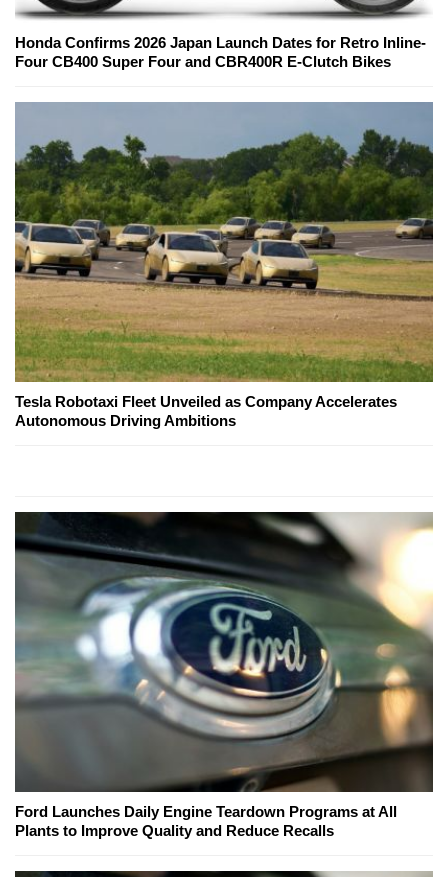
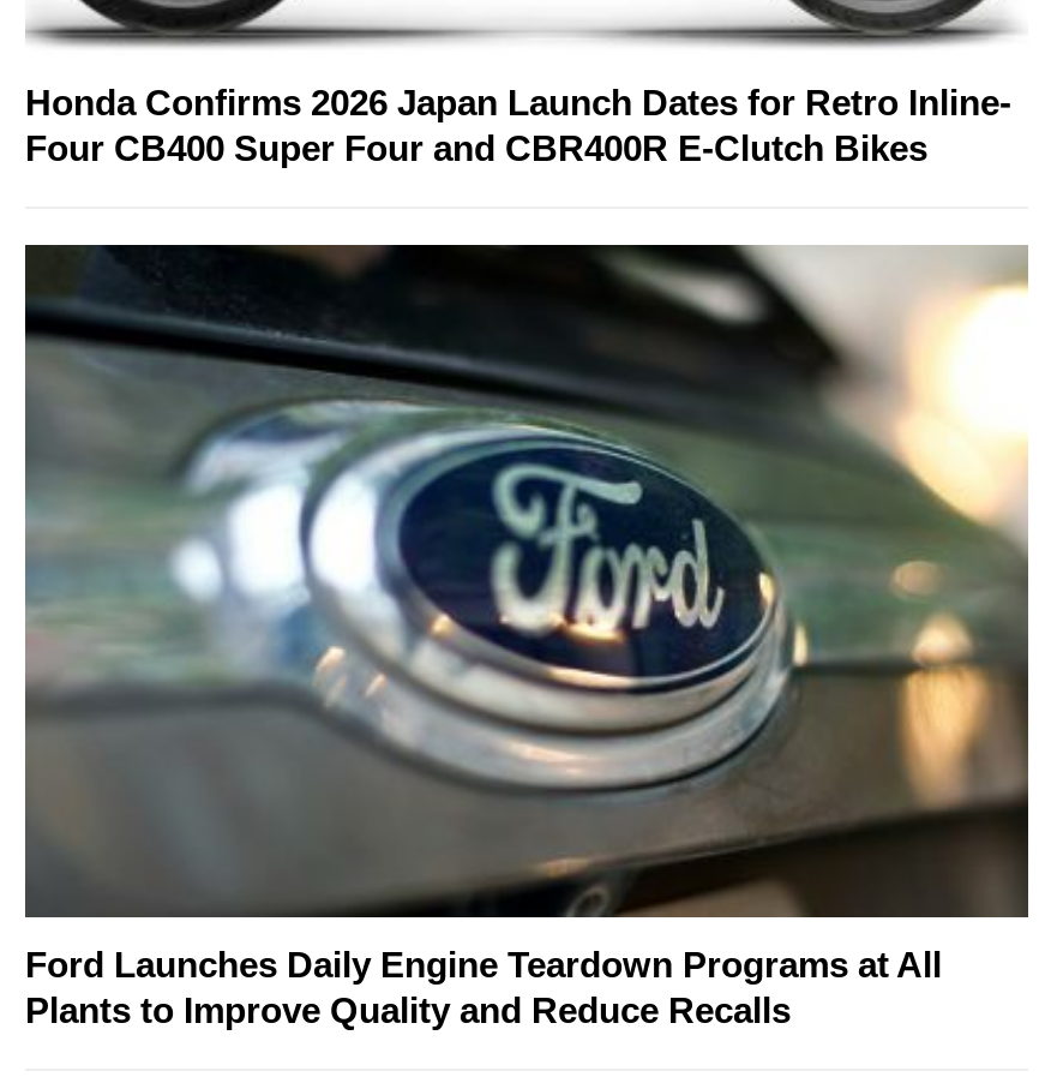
- [image]
- Tesla Robotaxi Fleet Unveiled as Company Accelerates
- Autonomous Driving Ambitions
